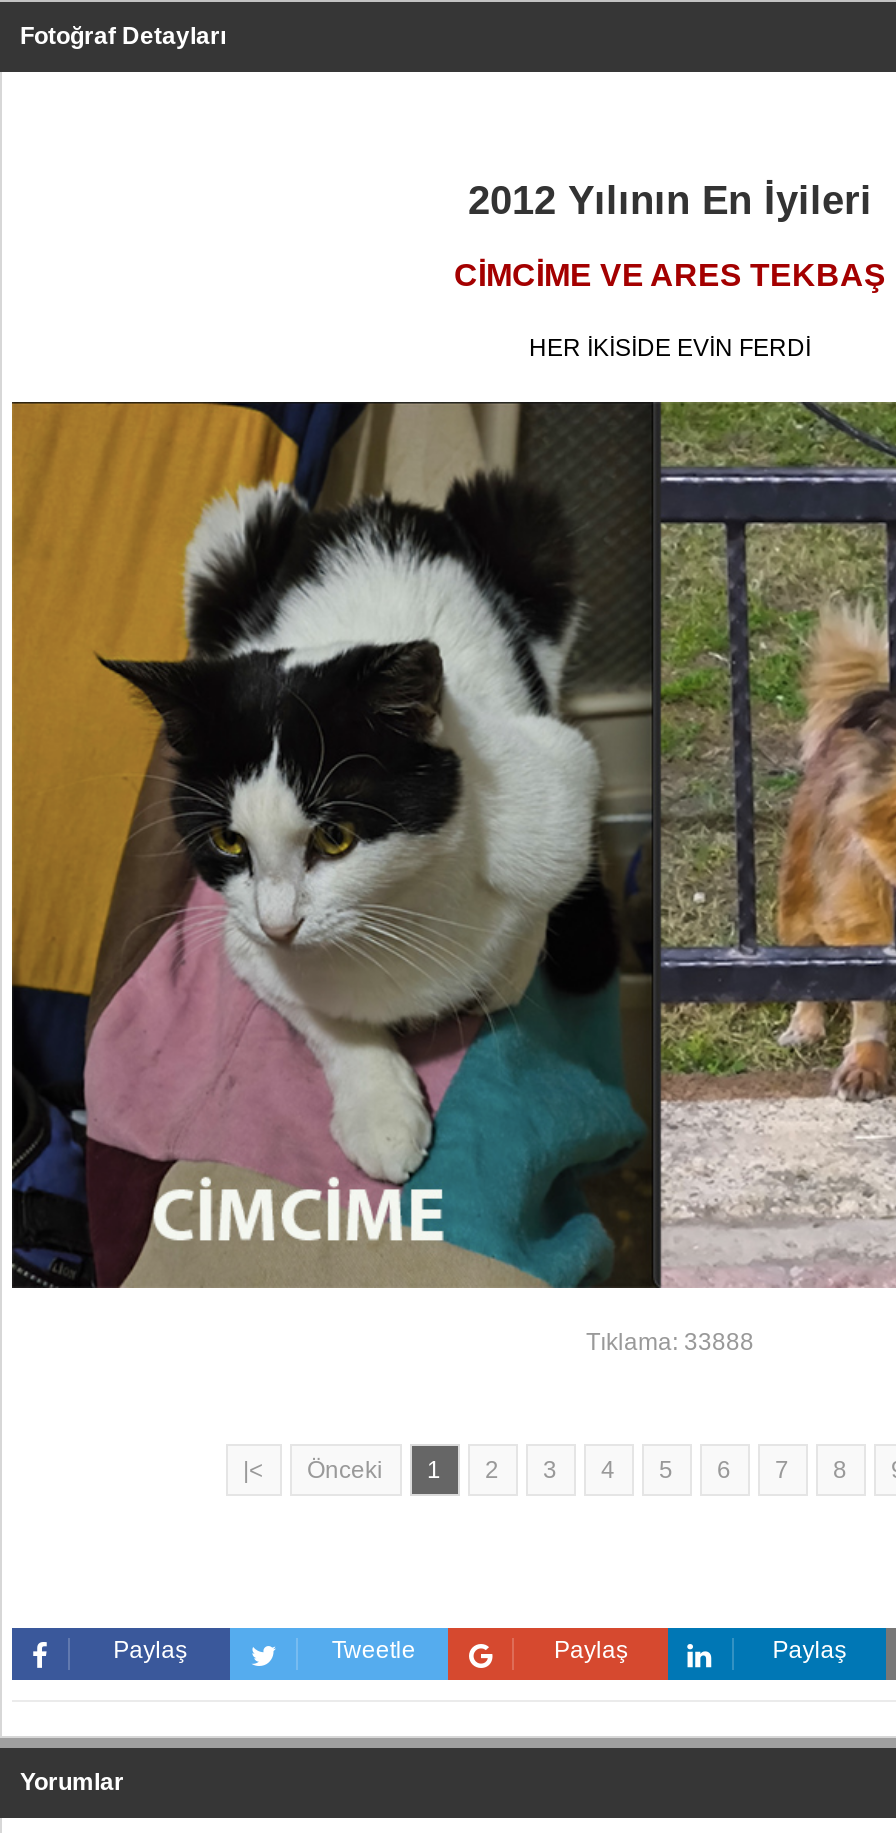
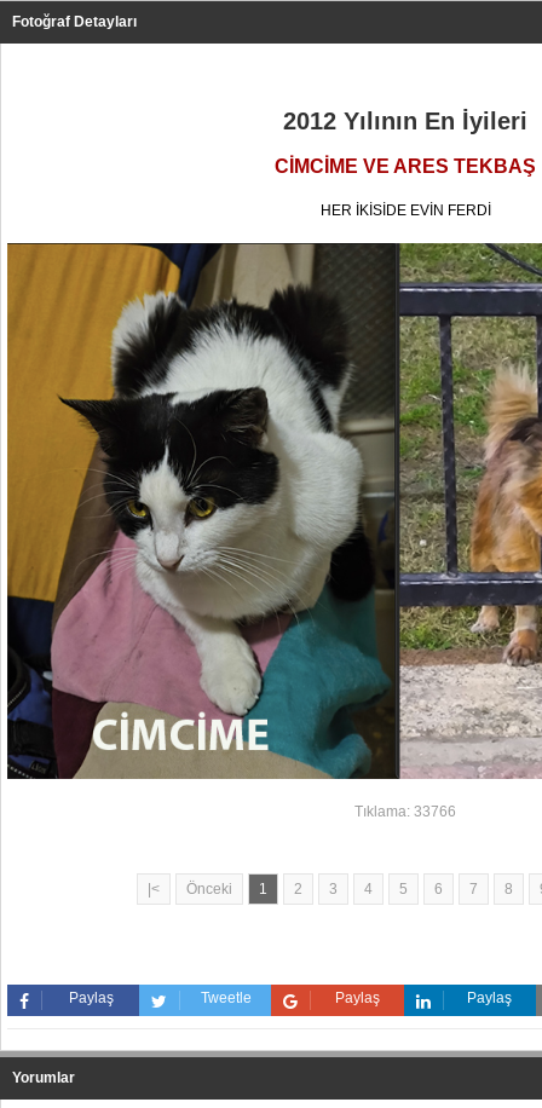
- Tıklama: 33888
+ Tıklama: 33766
